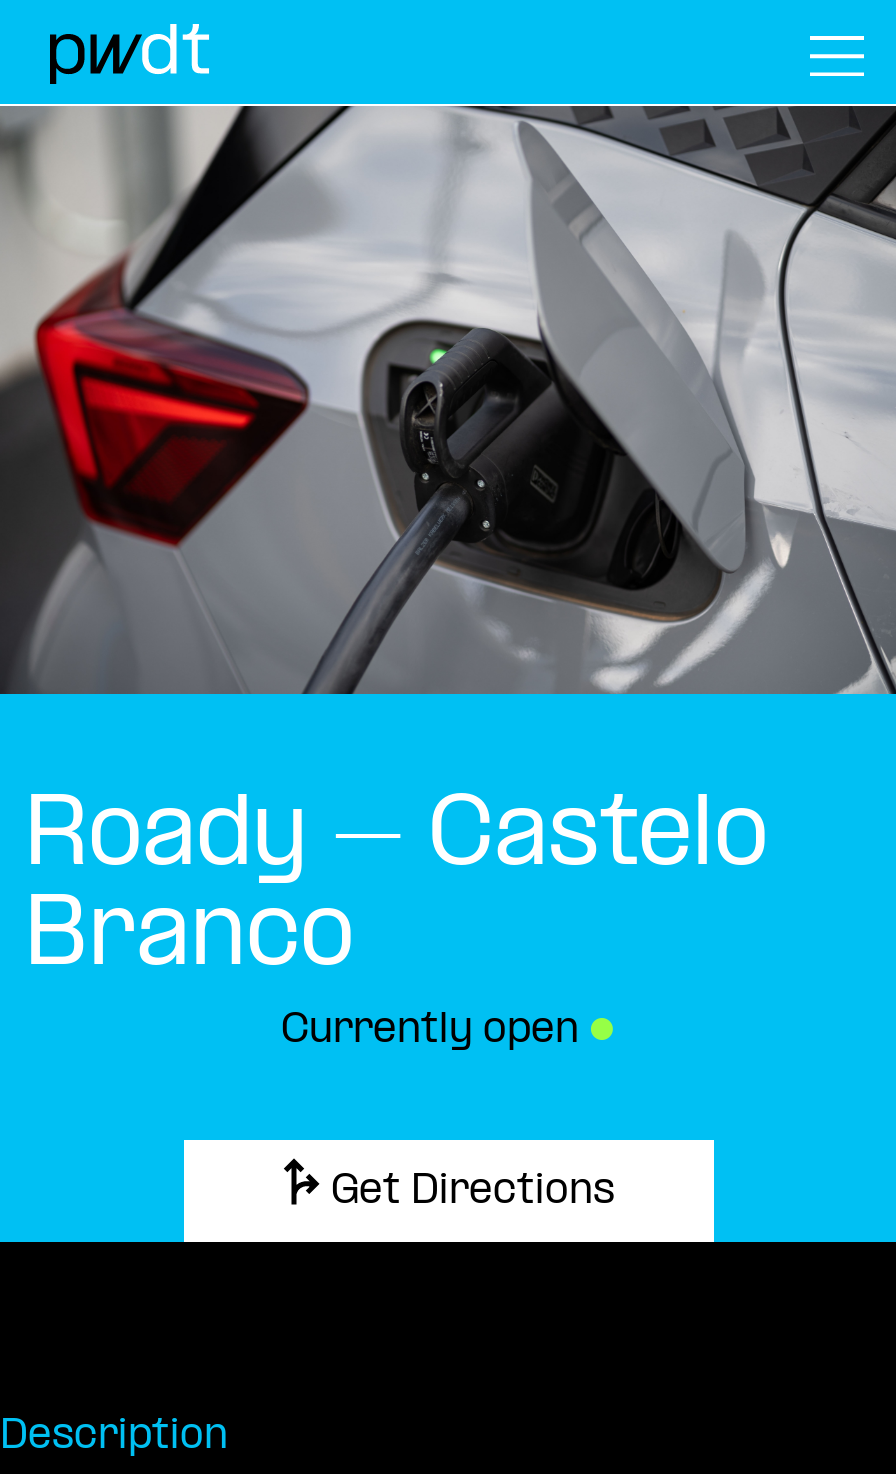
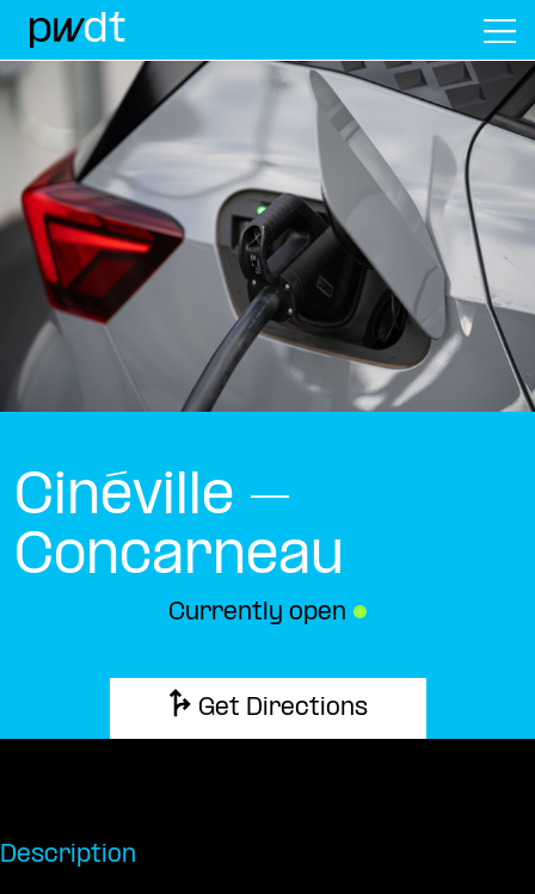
- Roady – Castelo
- Branco
+ Cinéville –
+ Concarneau
